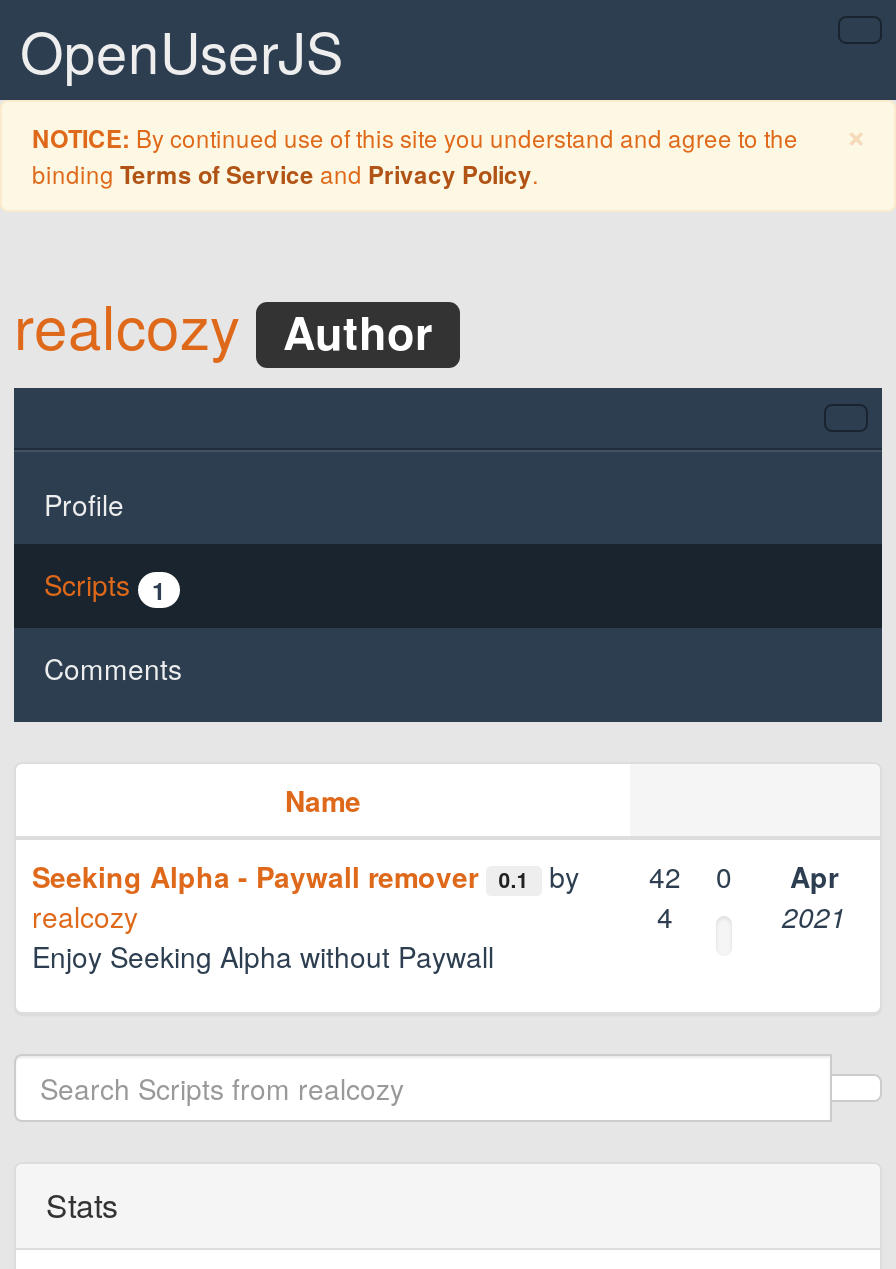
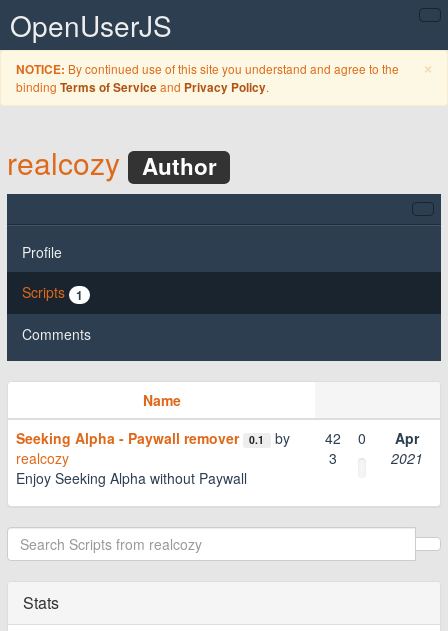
- 4
+ 3
